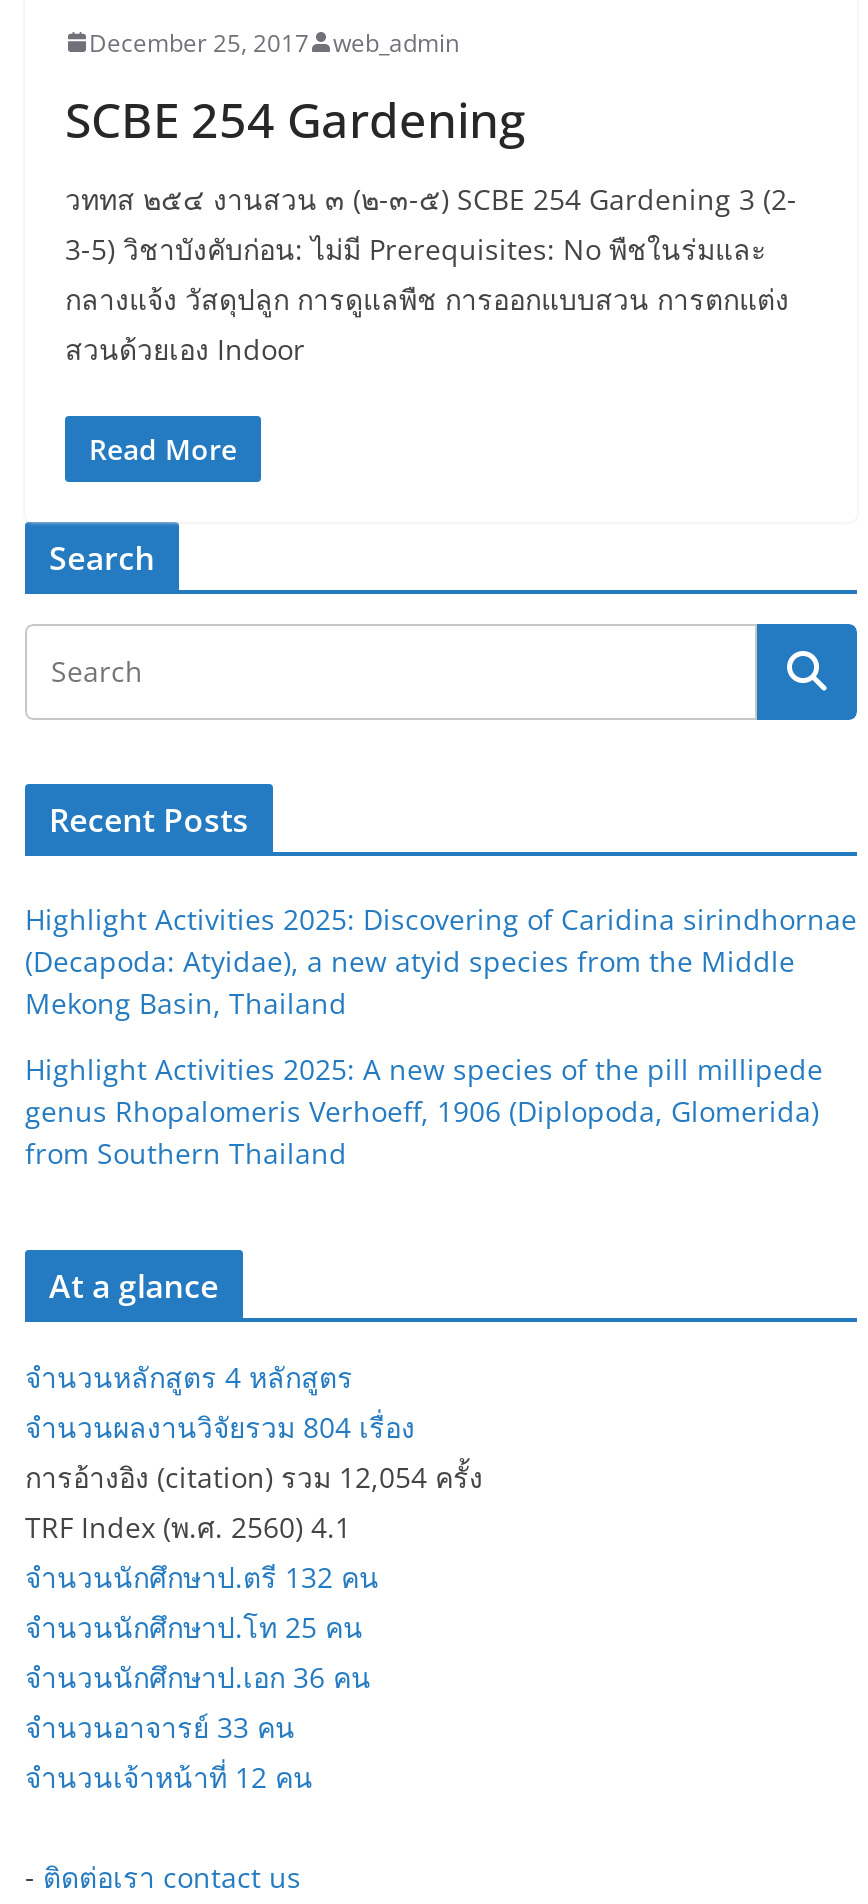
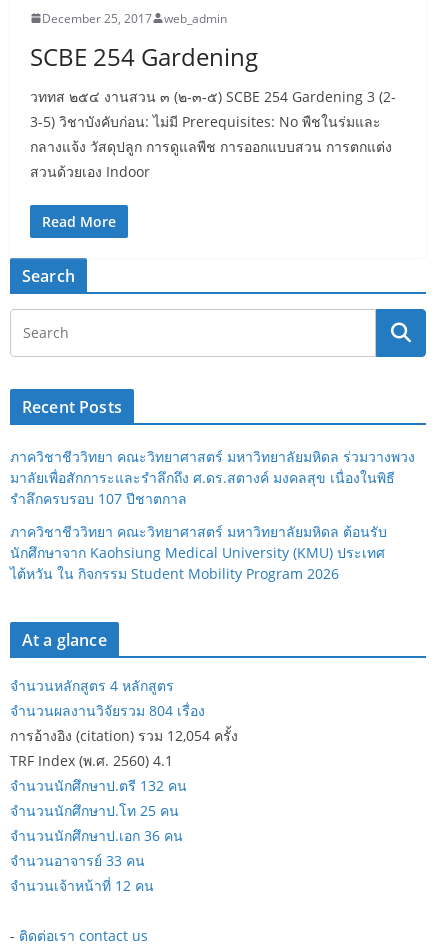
- Highlight Activities 2025: Discovering of Caridina sirindhornae
- (Decapoda: Atyidae), a new atyid species from the Middle
- Mekong Basin, Thailand
+ ภาควิชาชีววิทยา คณะวิทยาศาสตร์ มหาวิทยาลัยมหิดล ร่วมวางพวง
+ มาลัยเพื่อสักการะและรำลึกถึง ศ.ดร.สตางค์ มงคลสุข เนื่องในพิธี
+ รำลึกครบรอบ 107 ปีชาตกาล

- Highlight Activities 2025: A new species of the pill millipede
- genus Rhopalomeris Verhoeff, 1906 (Diplopoda, Glomerida)
- from Southern Thailand
+ ภาควิชาชีววิทยา คณะวิทยาศาสตร์ มหาวิทยาลัยมหิดล ต้อนรับ
+ นักศึกษาจาก Kaohsiung Medical University (KMU) ประเทศ
+ ไต้หวัน ใน กิจกรรม Student Mobility Program 2026
